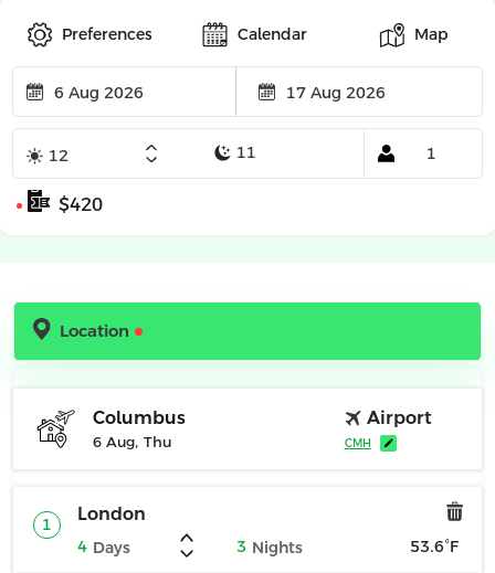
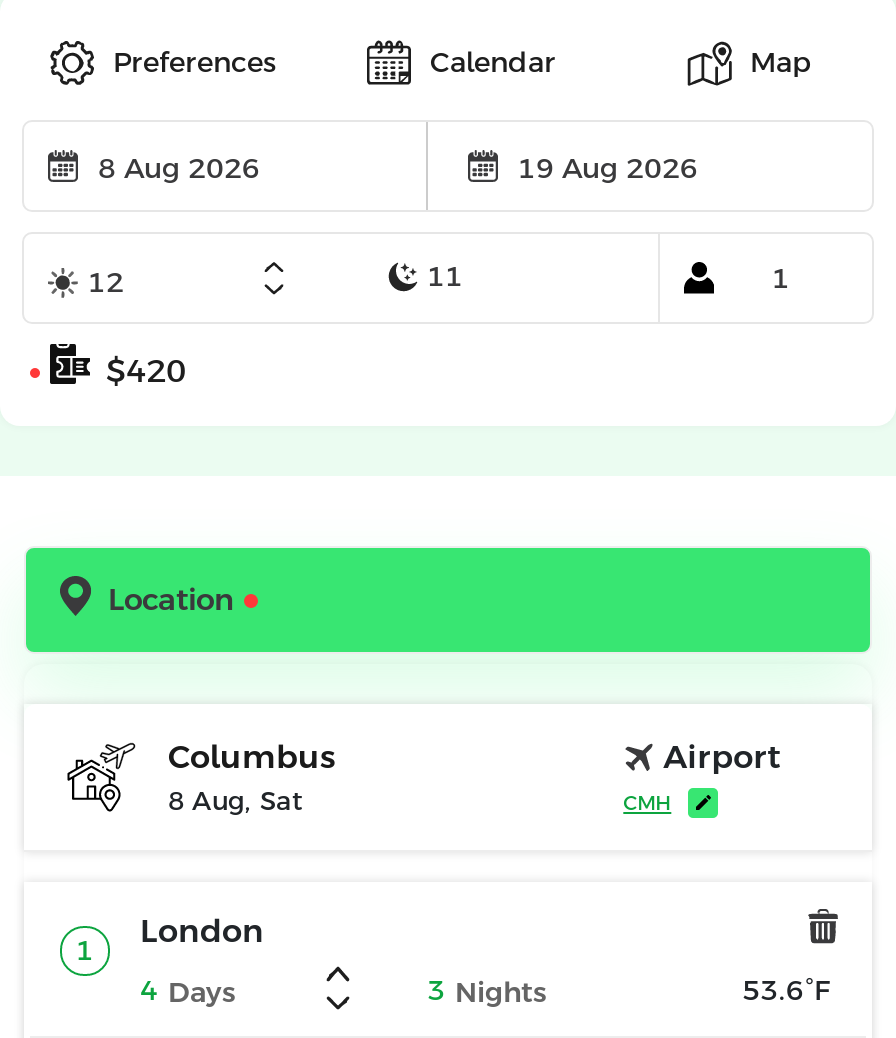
- 6 Aug, Thu
+ 8 Aug, Sat
